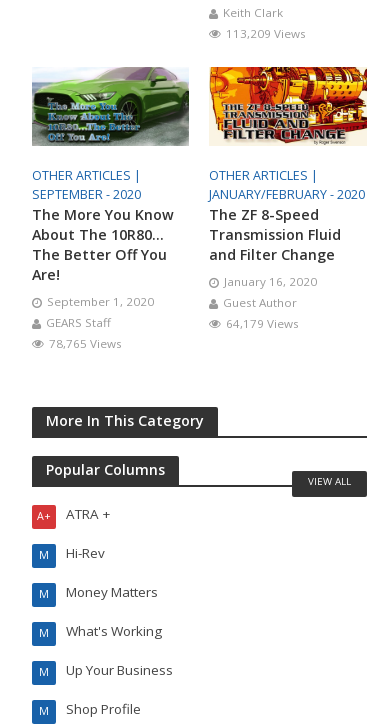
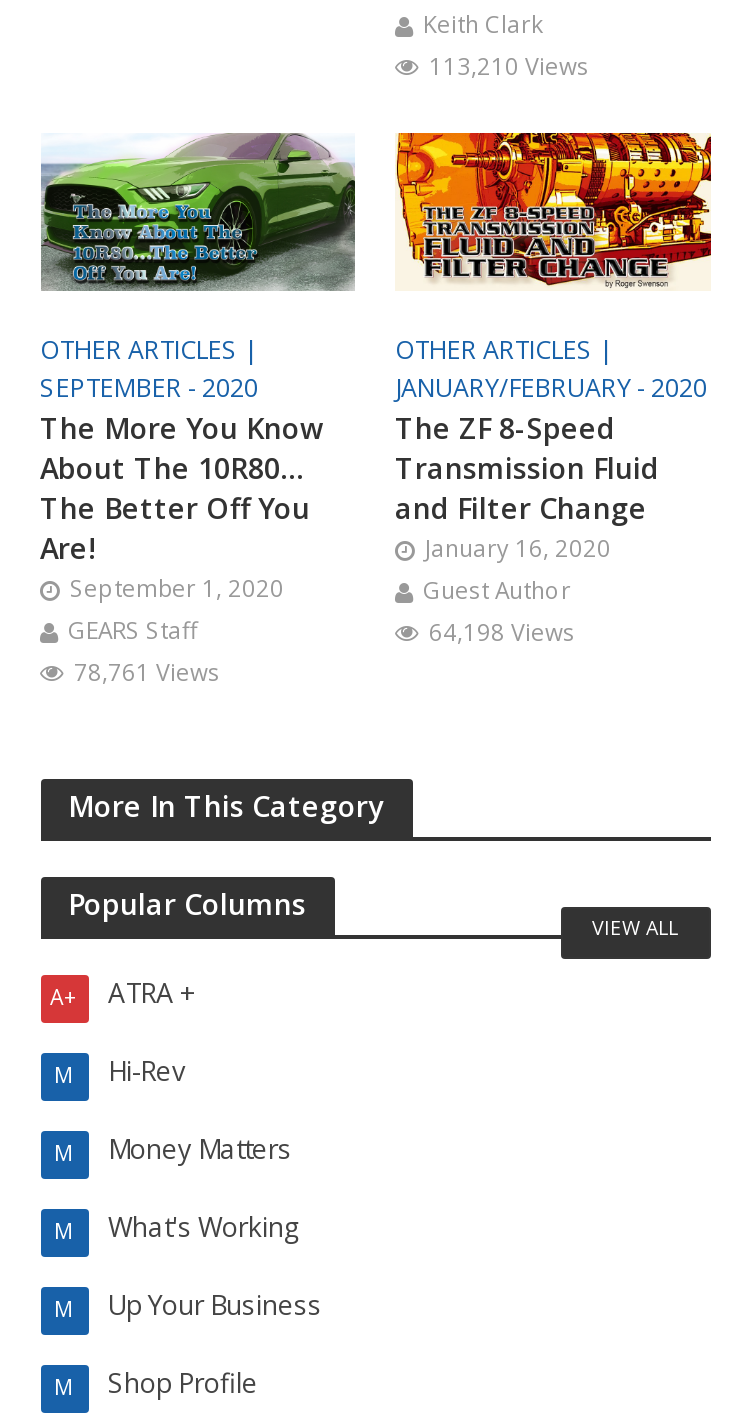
- 113,209 Views
+ 113,210 Views

- 64,179 Views
+ 64,198 Views

- 78,765 Views
+ 78,761 Views
